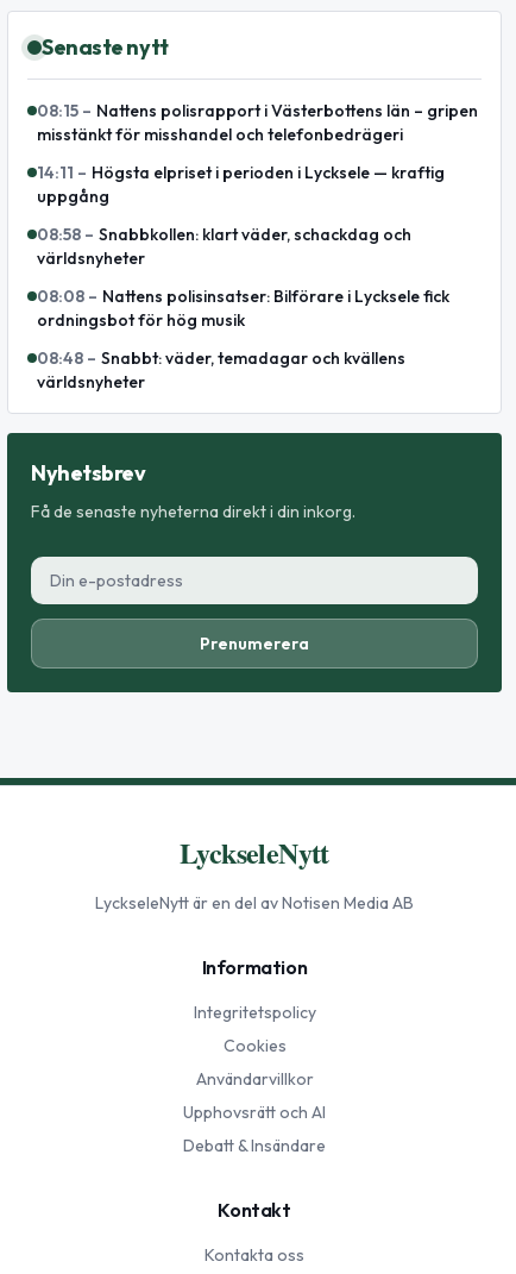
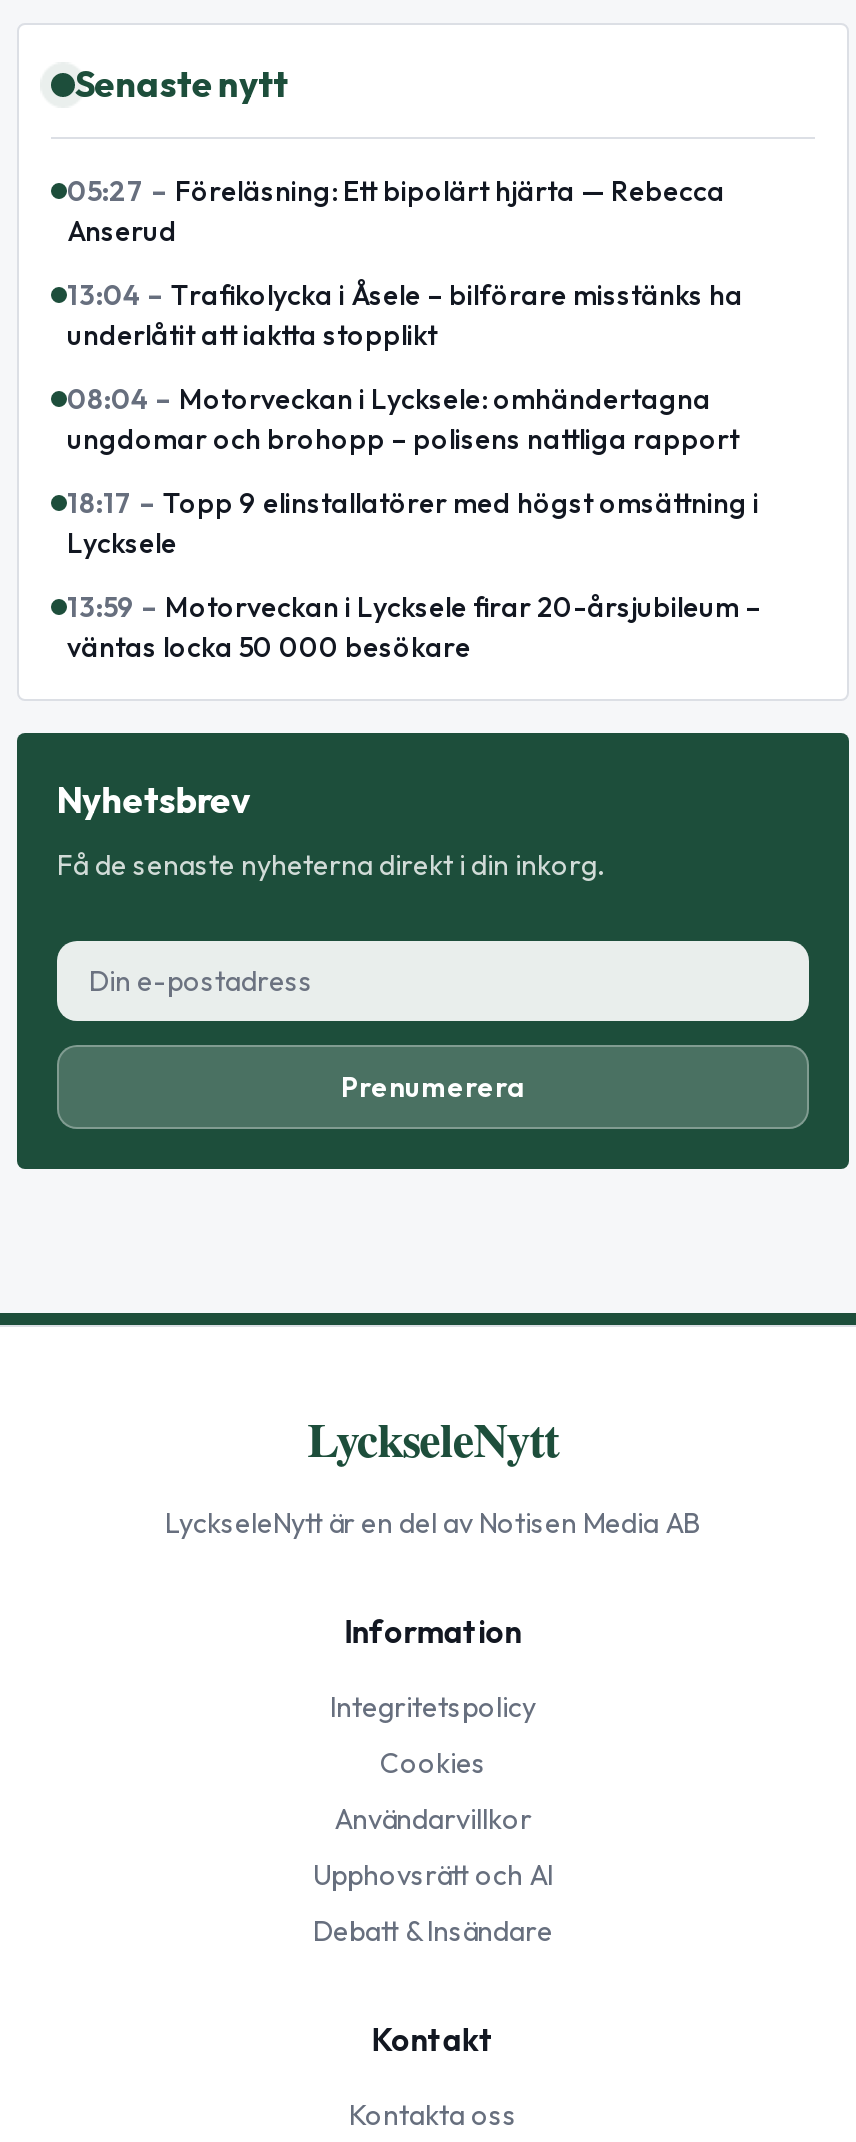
- 08:15 – Nattens polisrapport i Västerbottens län – gripen
- misstänkt för misshandel och telefonbedrägeri
+ 05:27 – Föreläsning: Ett bipolärt hjärta — Rebecca
+ Anserud

- 14:11 – Högsta elpriset i perioden i Lycksele — kraftig
- uppgång
+ 13:04 – Trafikolycka i Åsele – bilförare misstänks ha
+ underlåtit att iaktta stopplikt

- 08:58 – Snabbkollen: klart väder, schackdag och
- världsnyheter
+ 08:04 – Motorveckan i Lycksele: omhändertagna
+ ungdomar och brohopp – polisens nattliga rapport

- 08:08 – Nattens polisinsatser: Bilförare i Lycksele fick
- ordningsbot för hög musik
+ 18:17 – Topp 9 elinstallatörer med högst omsättning i
+ Lycksele

- 08:48 – Snabbt: väder, temadagar och kvällens
- världsnyheter
+ 13:59 – Motorveckan i Lycksele firar 20-årsjubileum –
+ väntas locka 50 000 besökare
